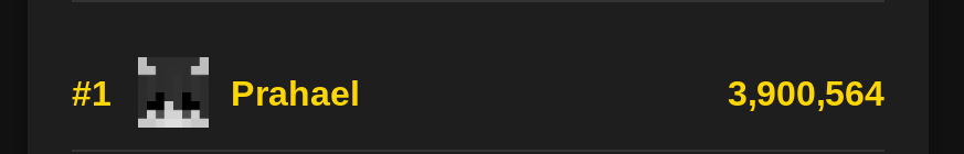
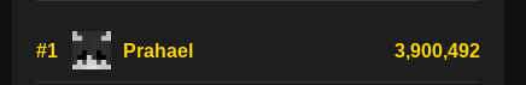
- 3,900,564
+ 3,900,492
